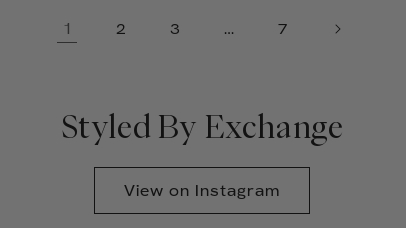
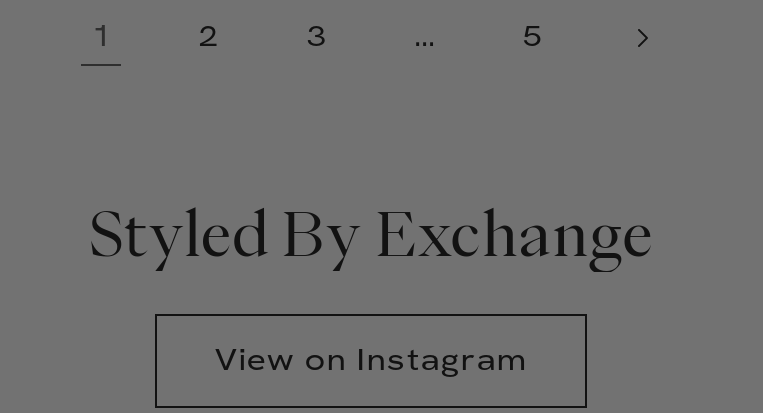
- 7
+ 5
